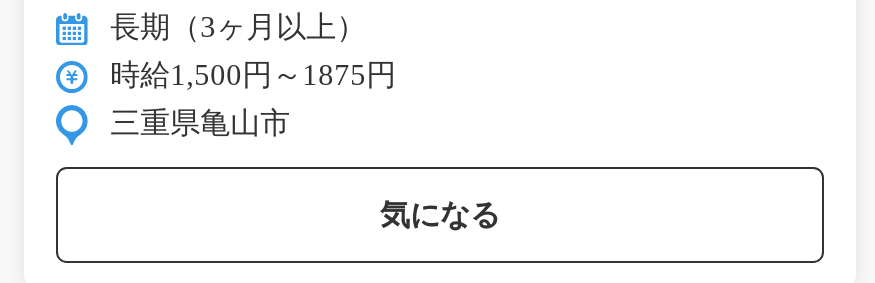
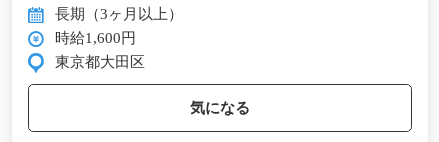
- 時給1,500円～1875円
+ 時給1,600円

- 三重県亀山市
+ 東京都大田区
